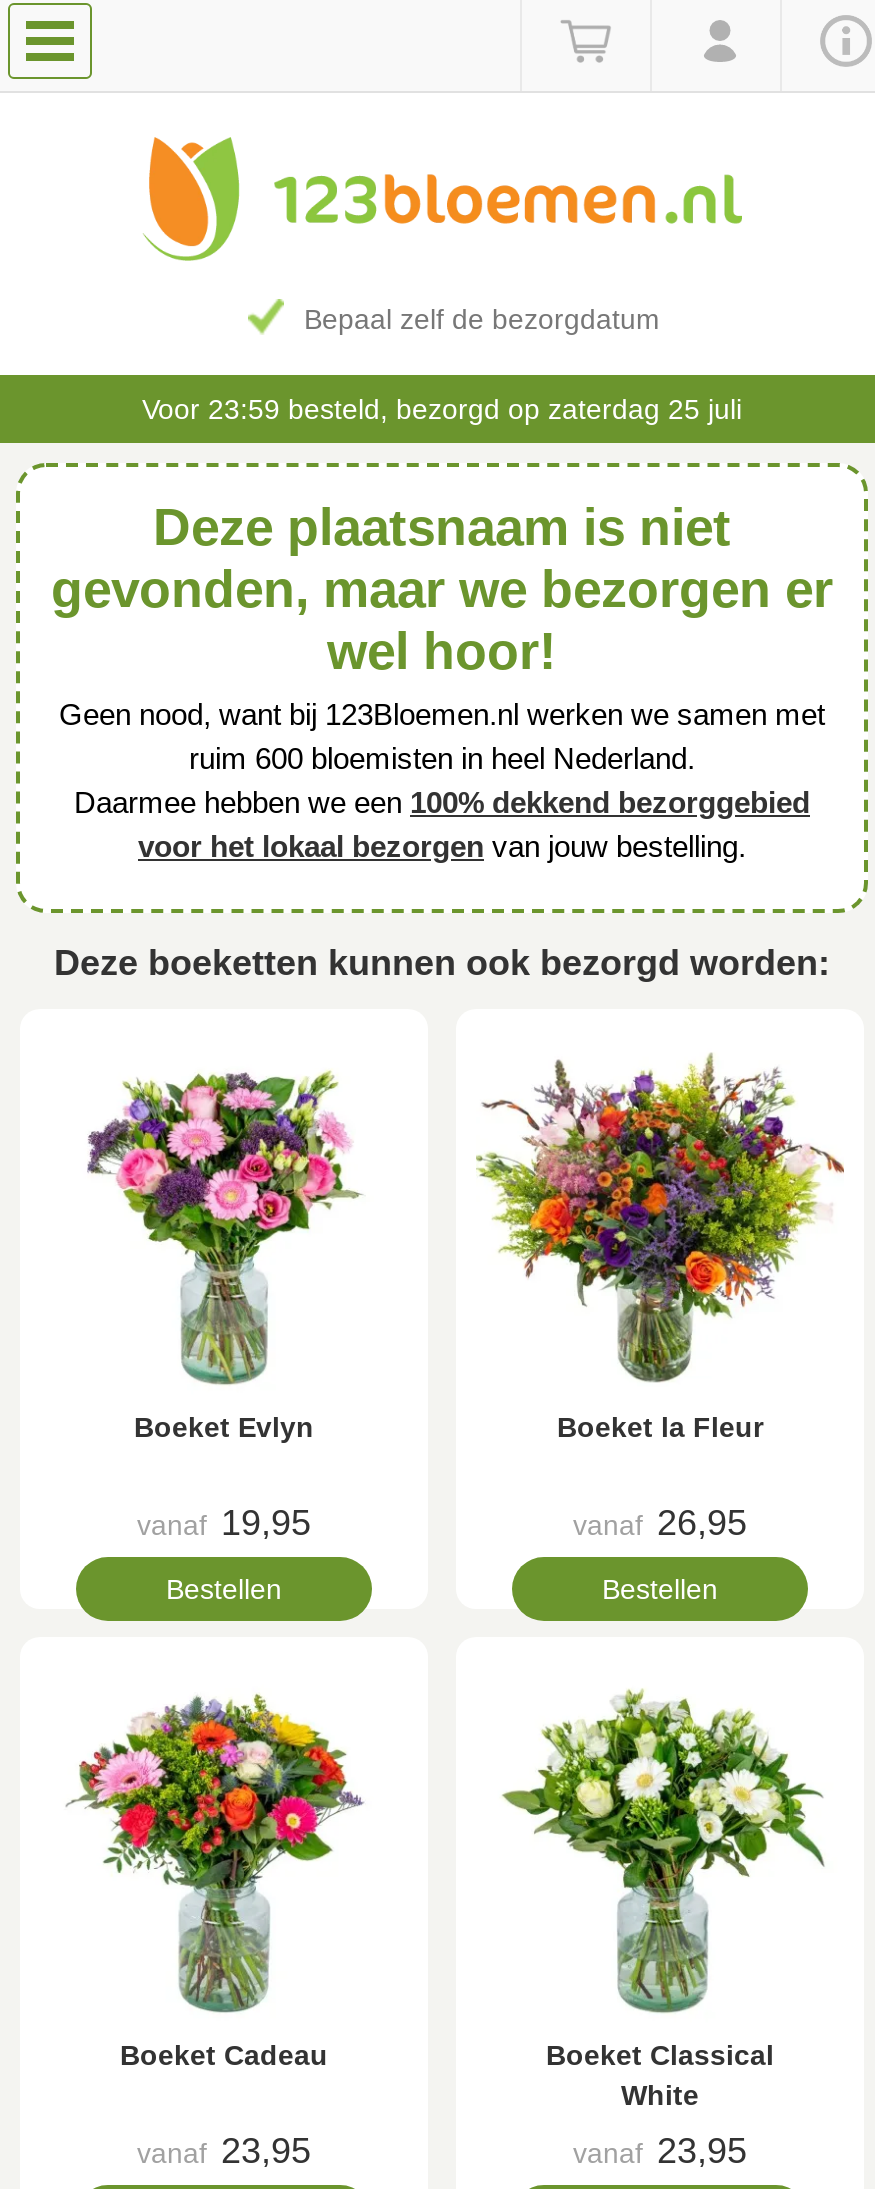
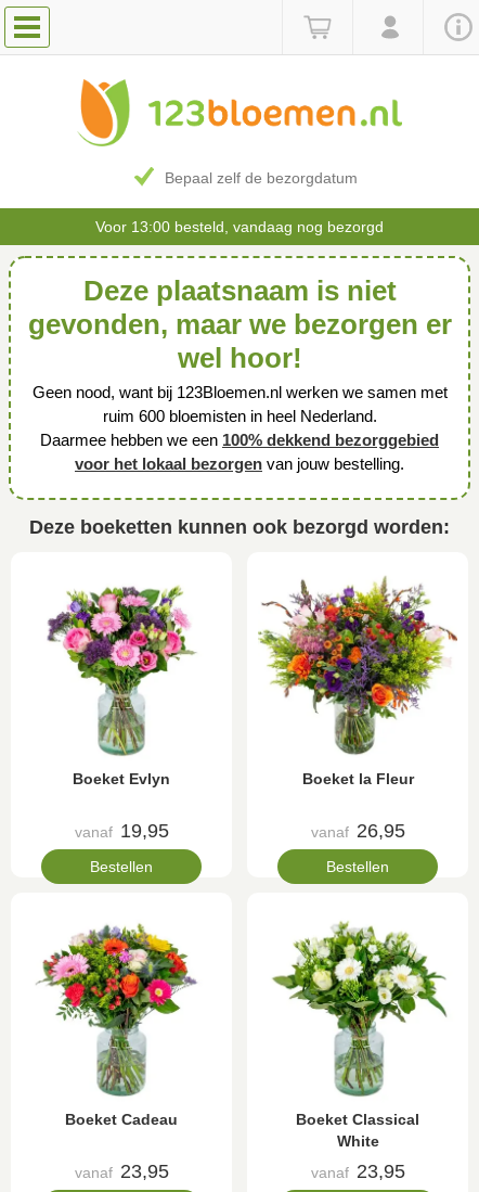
- Voor 23:59 besteld, bezorgd op zaterdag 25 juli
+ Voor 13:00 besteld, vandaag nog bezorgd
